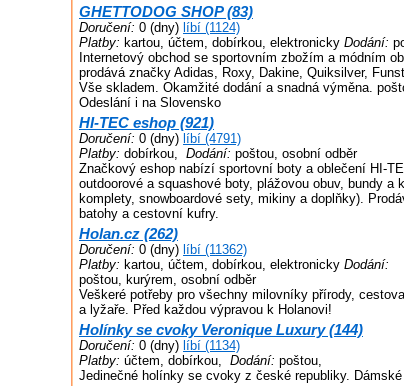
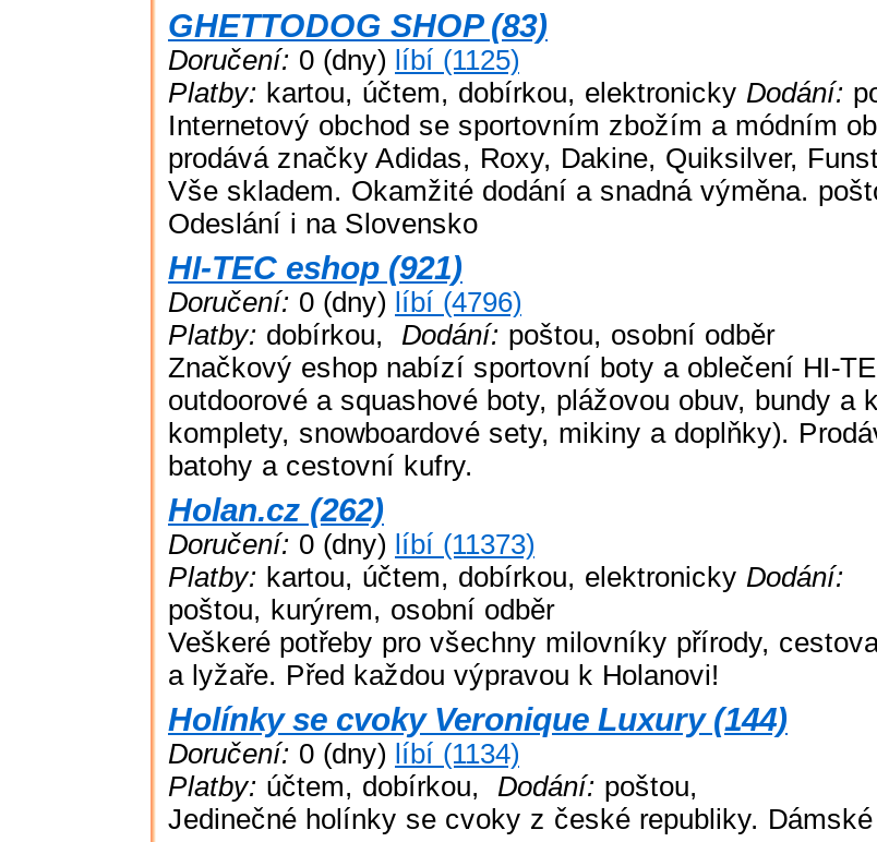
- Doručení: 0 (dny) líbí (1124)
+ Doručení: 0 (dny) líbí (1125)

- Doručení: 0 (dny) líbí (4791)
+ Doručení: 0 (dny) líbí (4796)

- Doručení: 0 (dny) líbí (11362)
+ Doručení: 0 (dny) líbí (11373)
